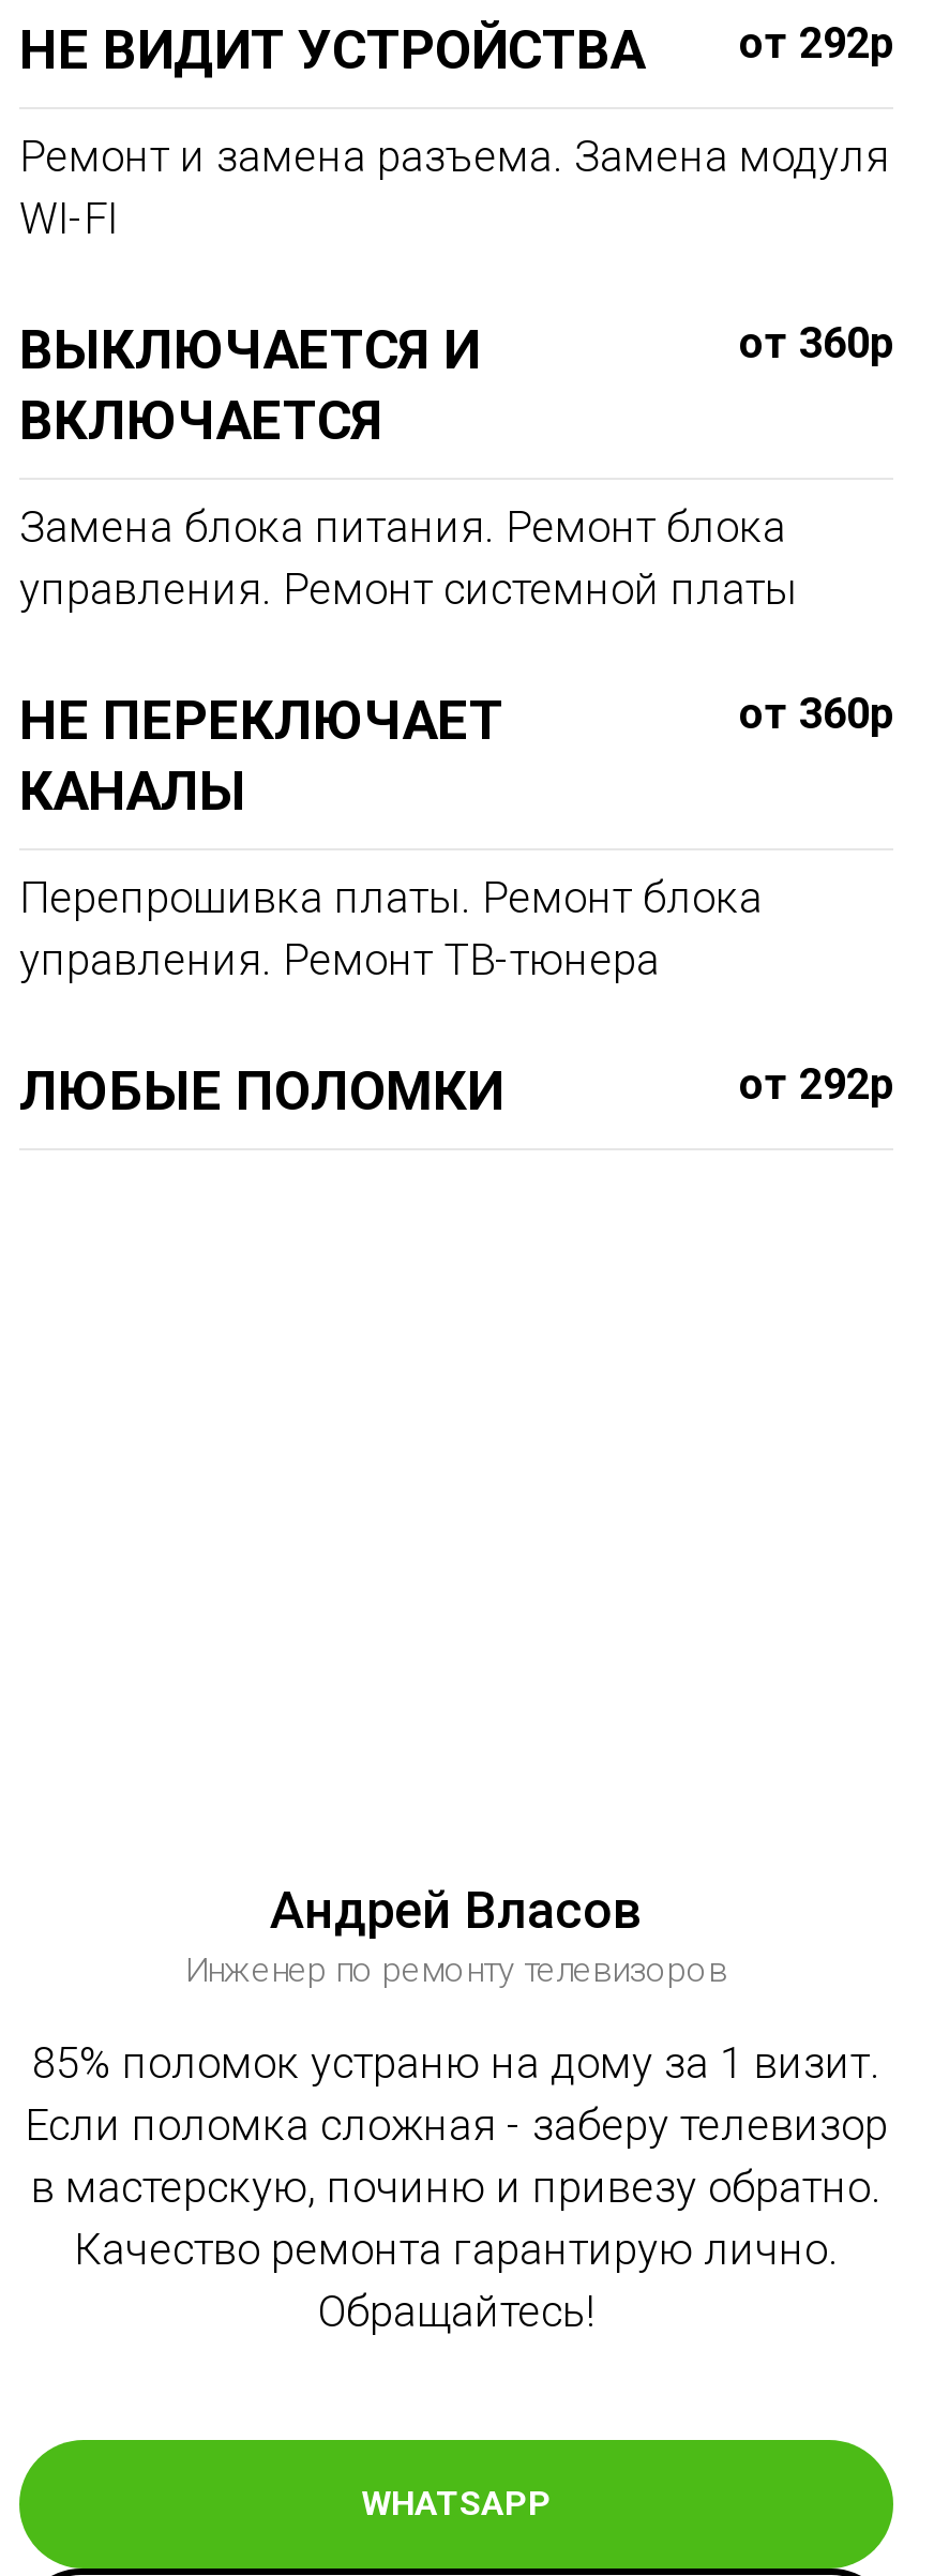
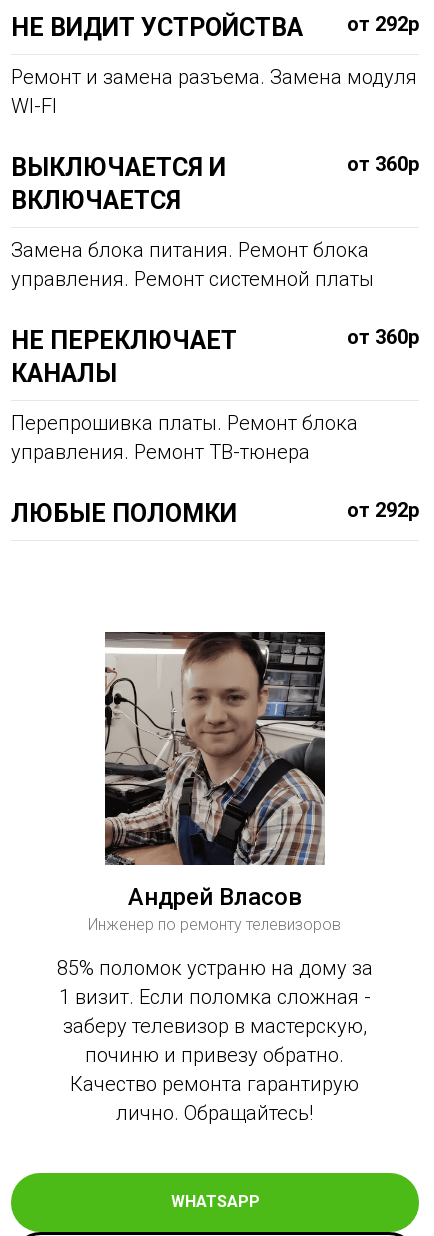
+ [image]
